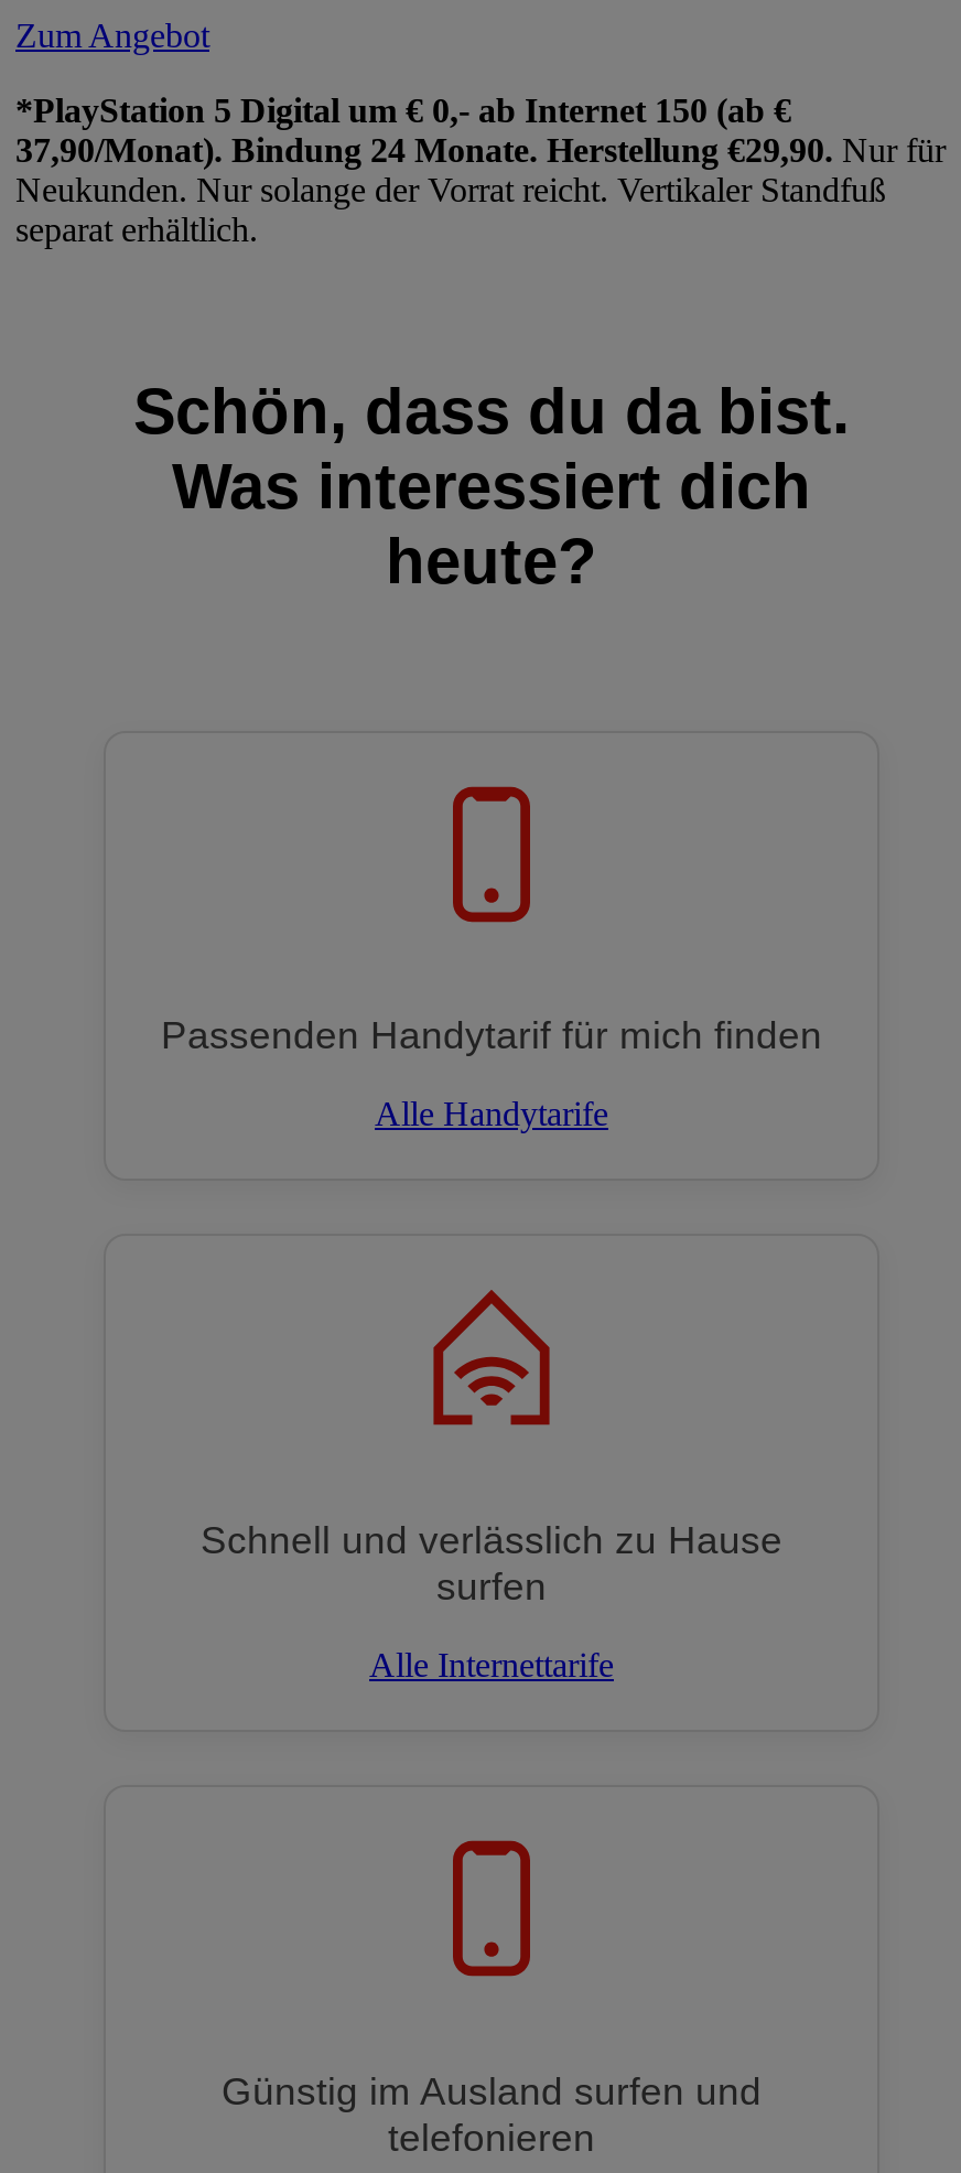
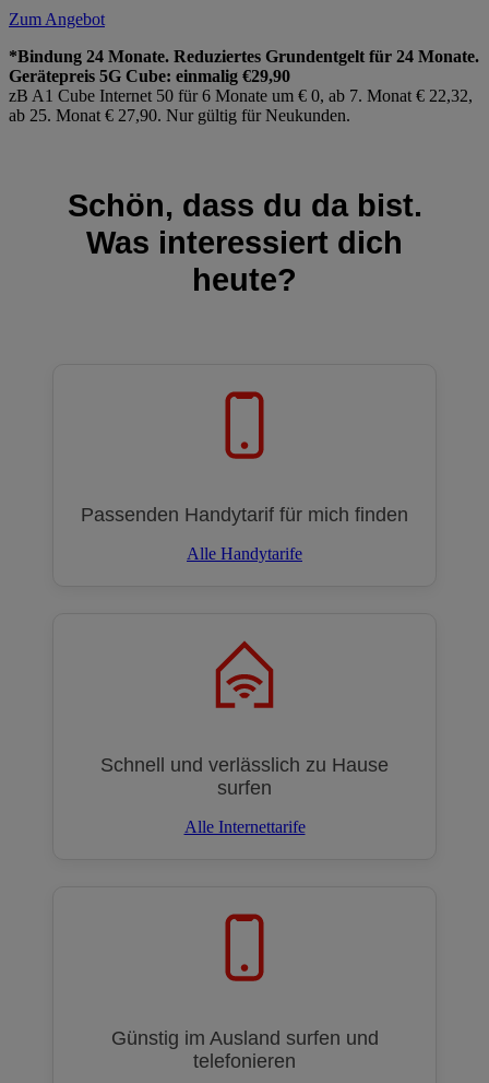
- *PlayStation 5 Digital um € 0,- ab Internet 150 (ab €
- 37,90/Monat). Bindung 24 Monate. Herstellung €29,90. Nur für
- Neukunden. Nur solange der Vorrat reicht. Vertikaler Standfuß
- separat erhältlich.
+ *Bindung 24 Monate. Reduziertes Grundentgelt für 24 Monate.
+ Gerätepreis 5G Cube: einmalig €29,90
+ zB A1 Cube Internet 50 für 6 Monate um € 0, ab 7. Monat € 22,32,
+ ab 25. Monat € 27,90. Nur gültig für Neukunden.
